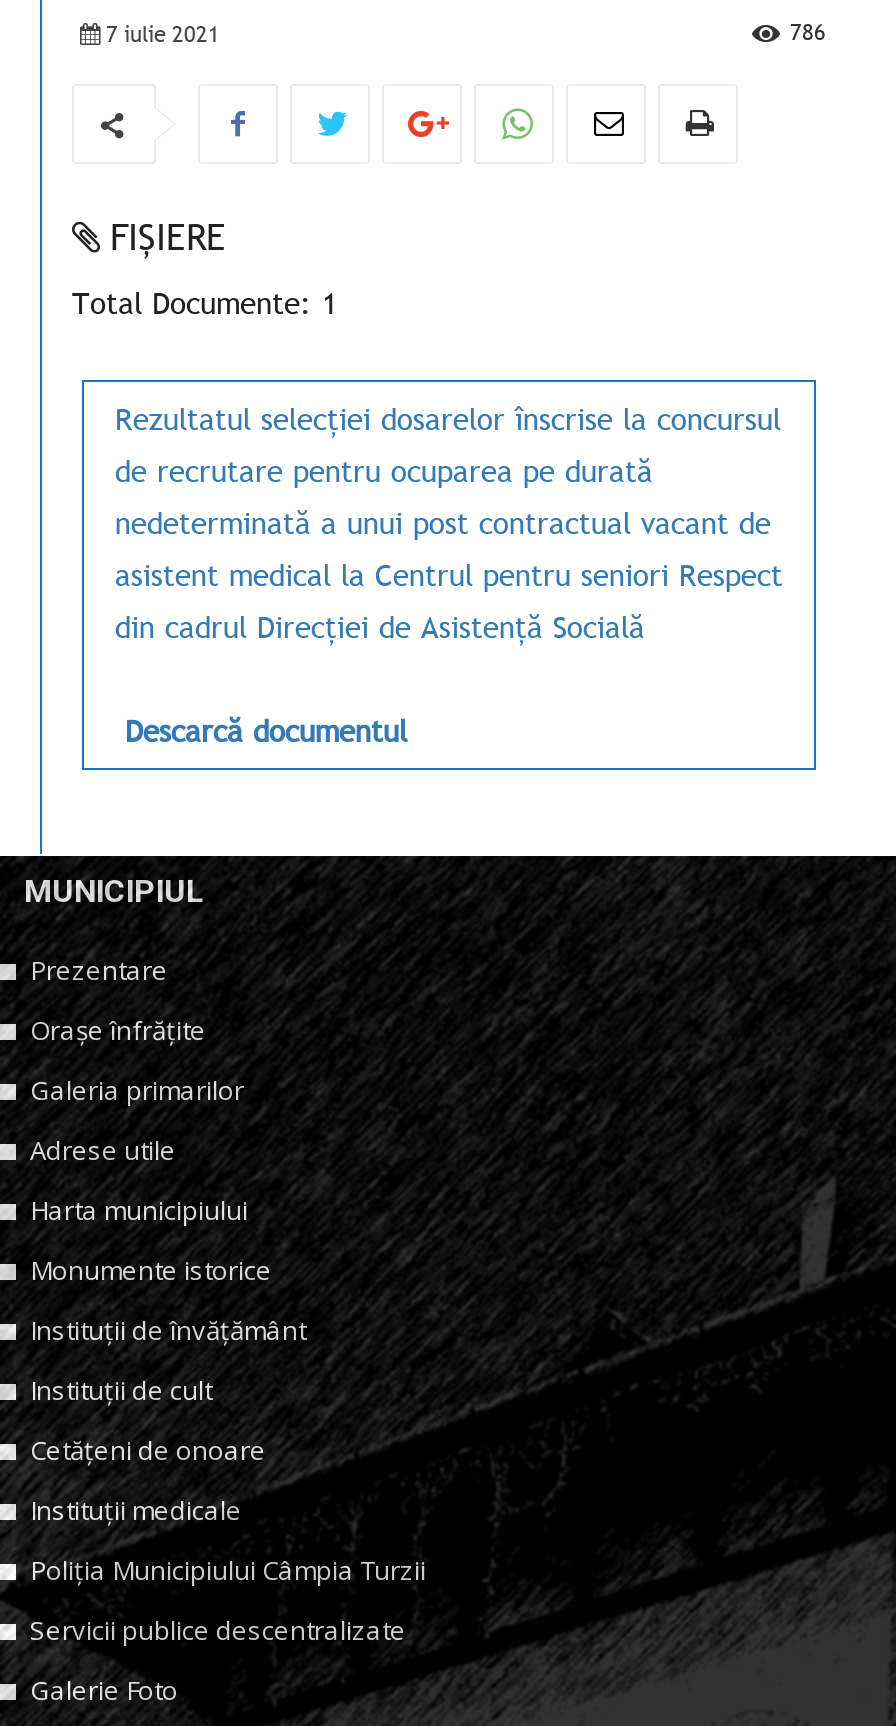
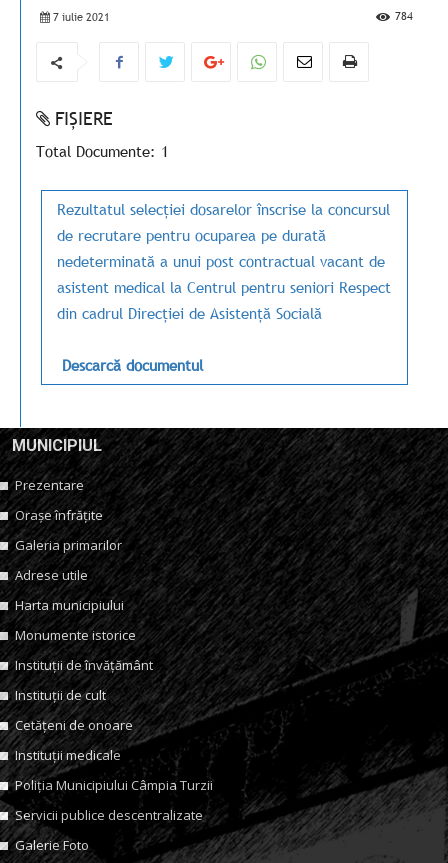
- 786
+ 784
